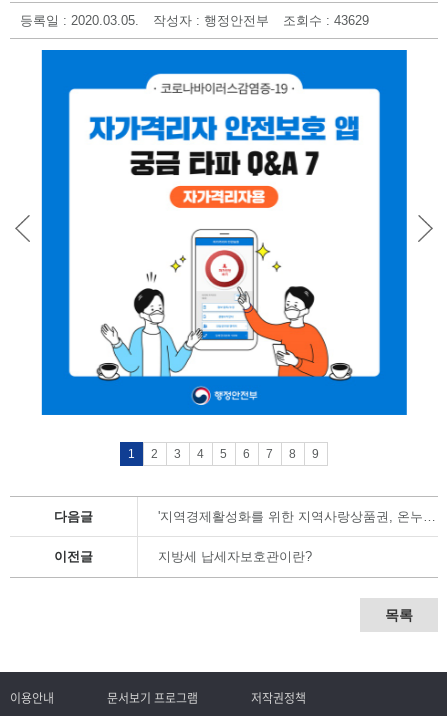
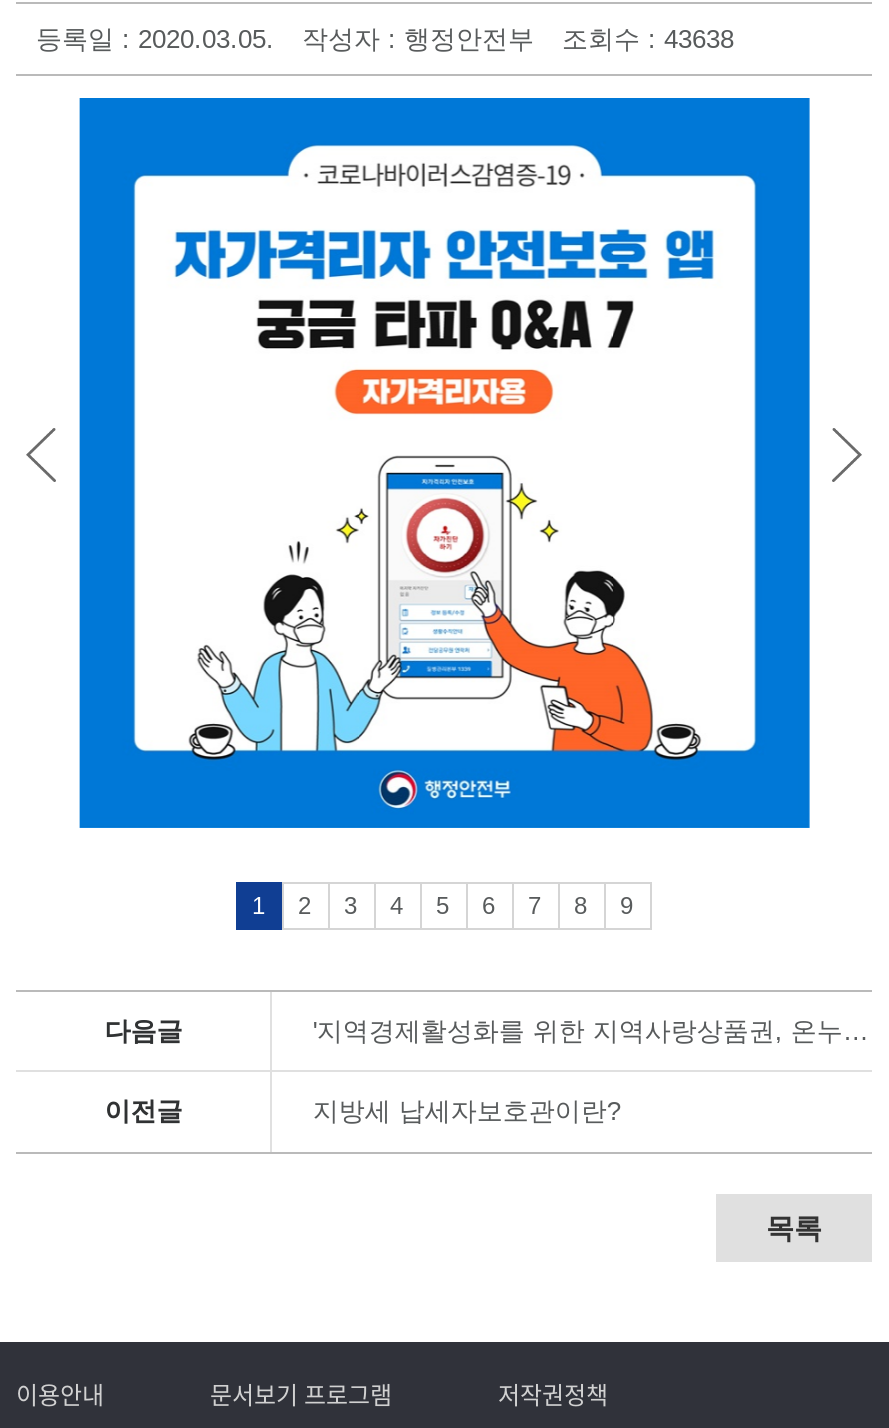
- 등록일 : 2020.03.05. 작성자 : 행정안전부 조회수 : 43629
+ 등록일 : 2020.03.05. 작성자 : 행정안전부 조회수 : 43638
